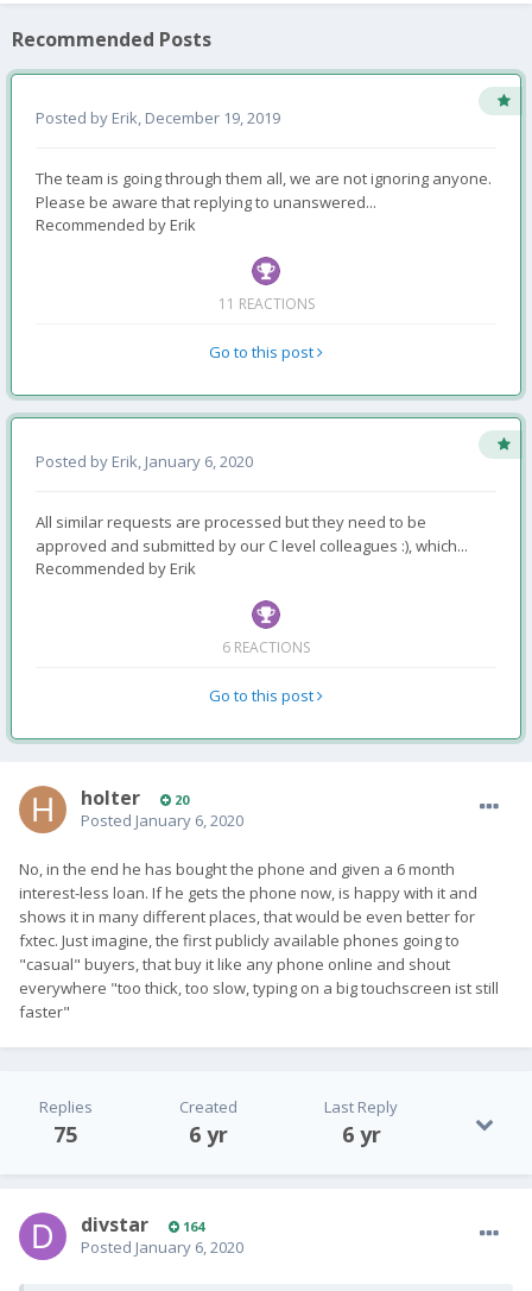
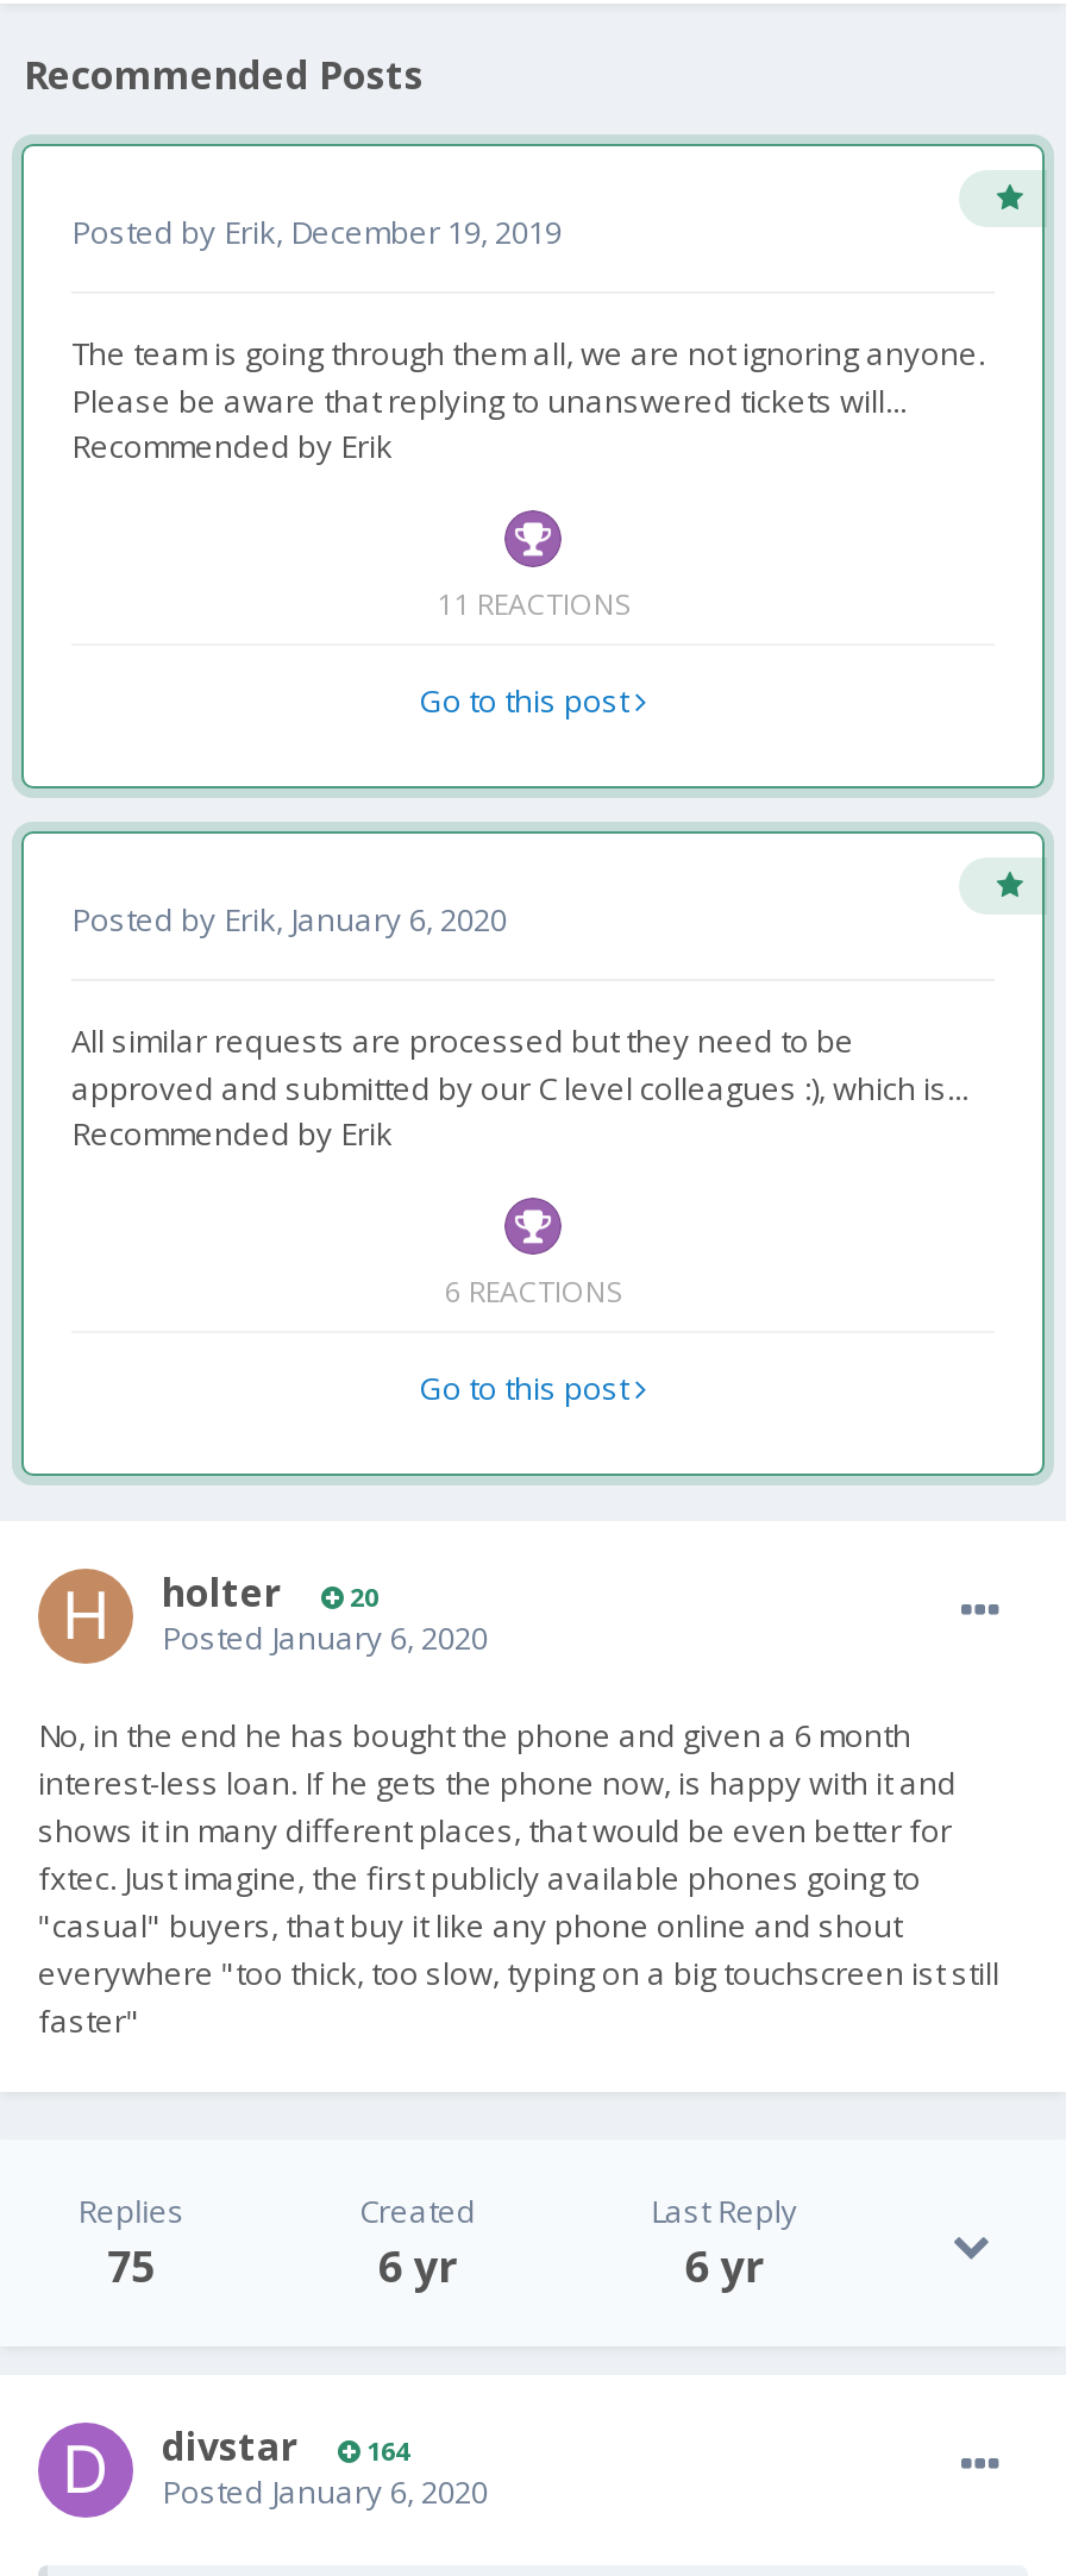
- Please be aware that replying to unanswered...
+ Please be aware that replying to unanswered tickets will...

- approved and submitted by our C level colleagues :), which...
+ approved and submitted by our C level colleagues :), which is...
